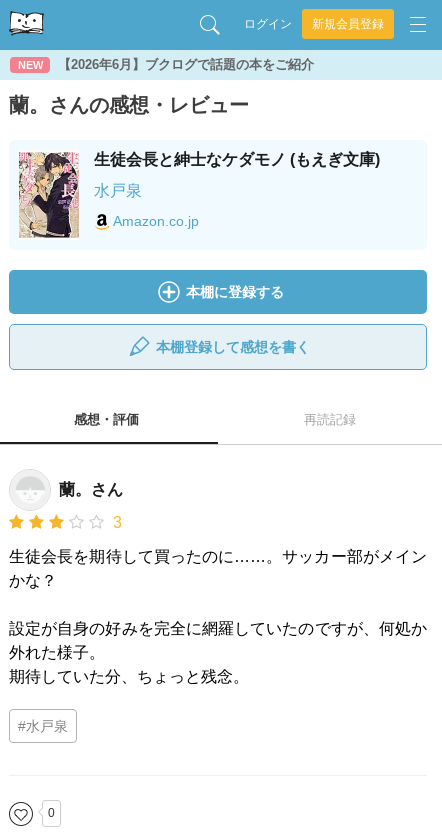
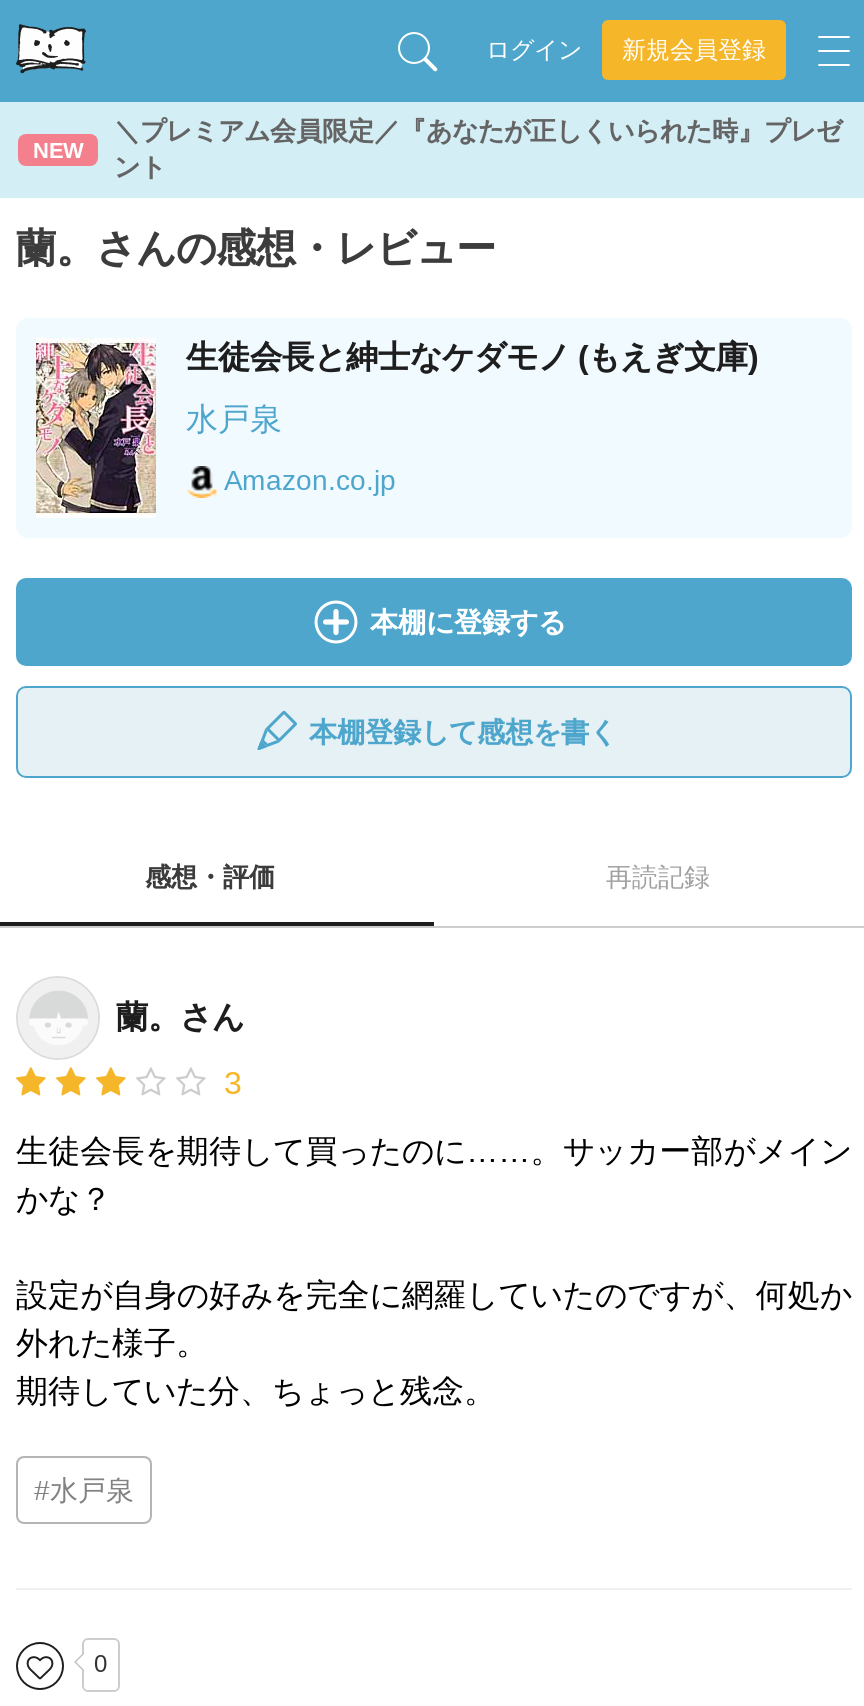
- 【2026年6月】ブクログで話題の本をご紹介
+ ＼プレミアム会員限定／『あなたが正しくいられた時』プレゼ
+ ント
